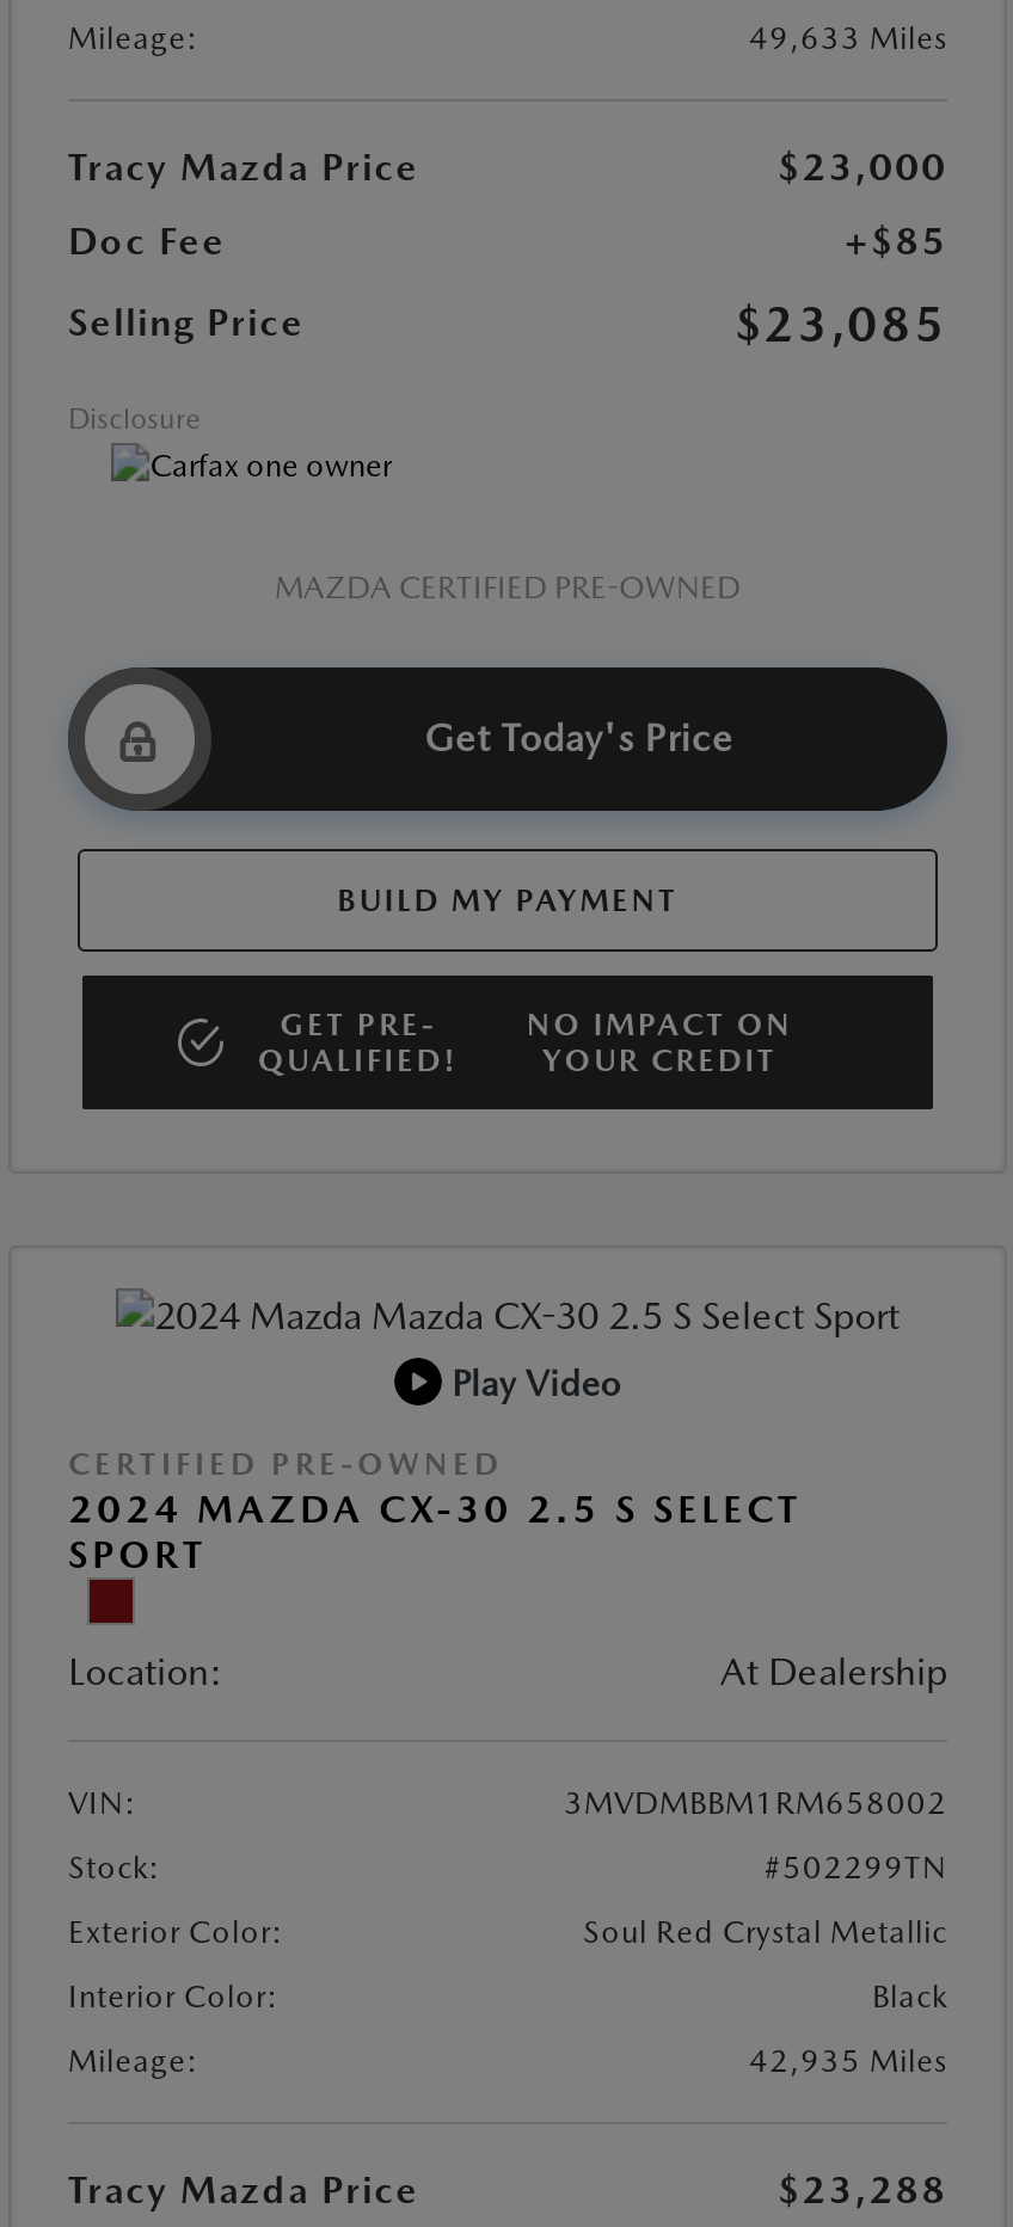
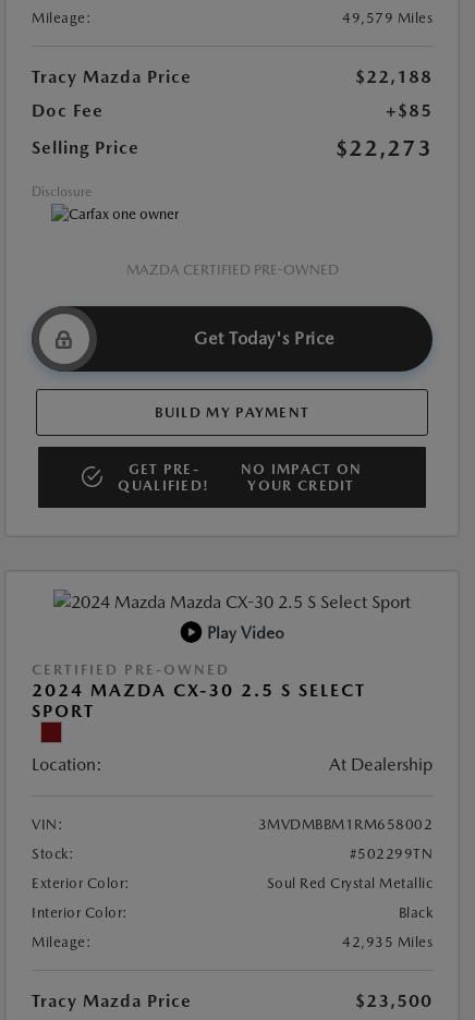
- 49,633 Miles
+ 49,579 Miles

- $23,000
+ $22,188

- $23,085
+ $22,273

- $23,288
+ $23,500
